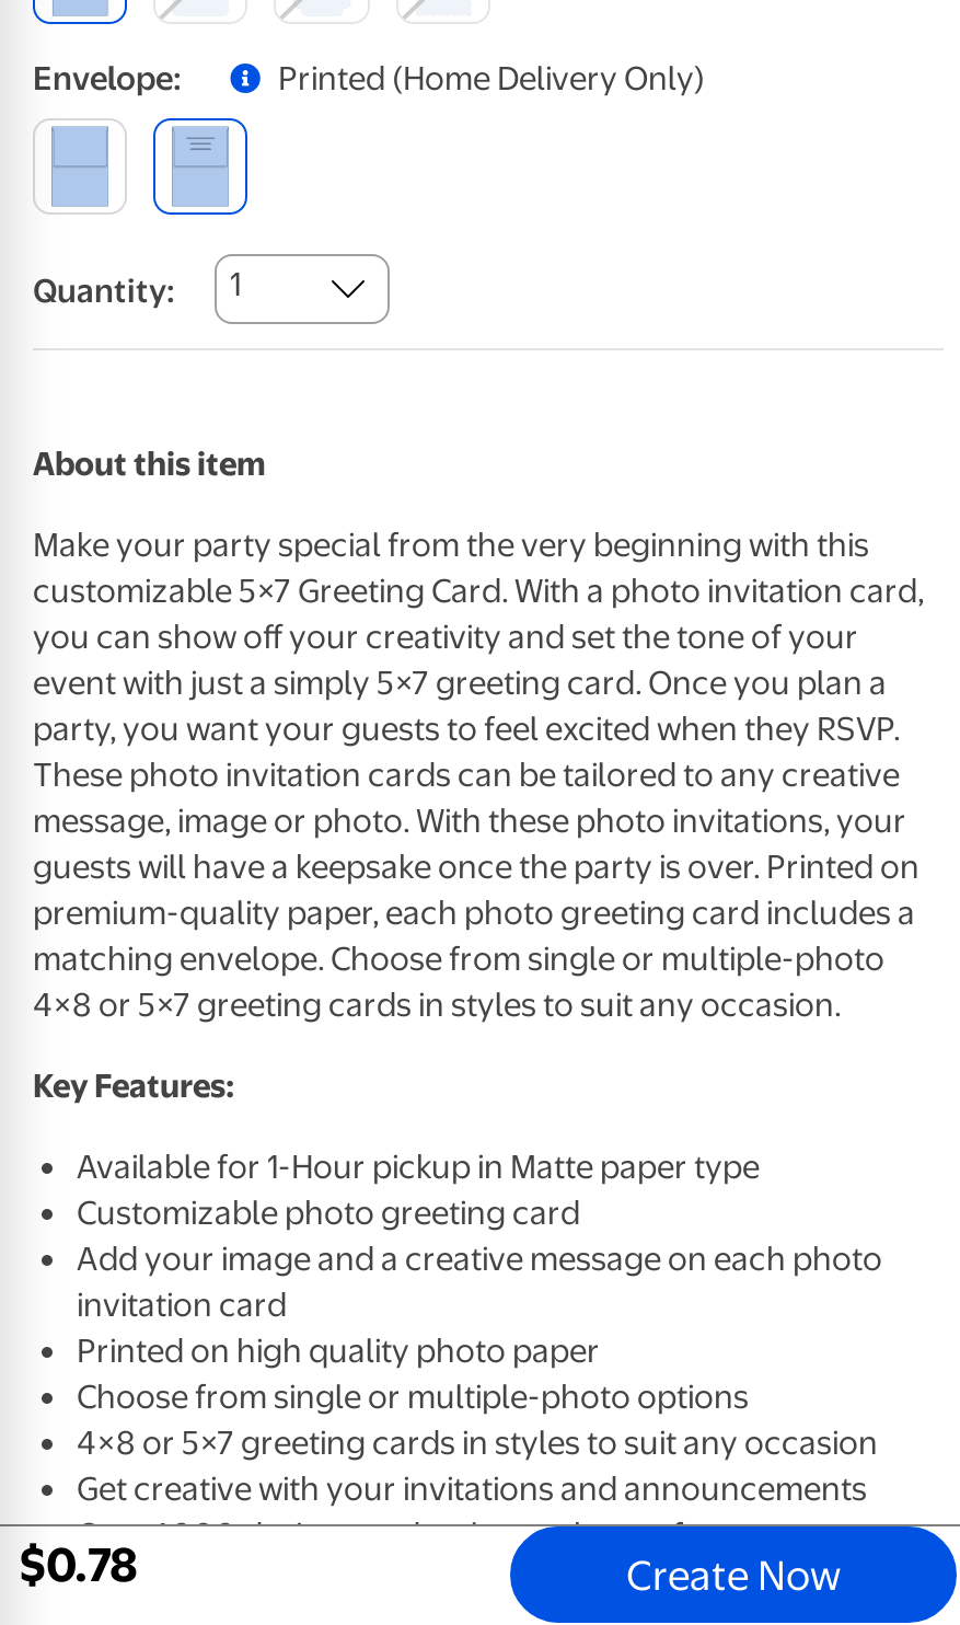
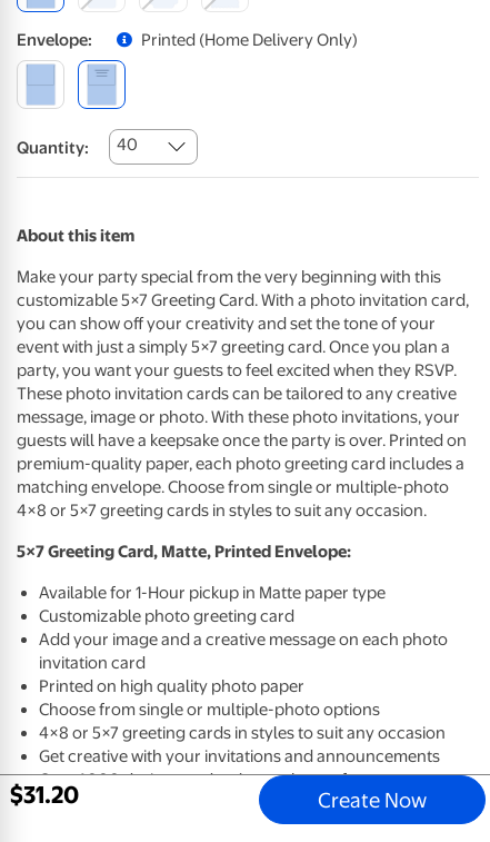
- Quantity: 1
+ Quantity: 40

- Key Features:
+ 5×7 Greeting Card, Matte, Printed Envelope:

- $0.78
+ $31.20
